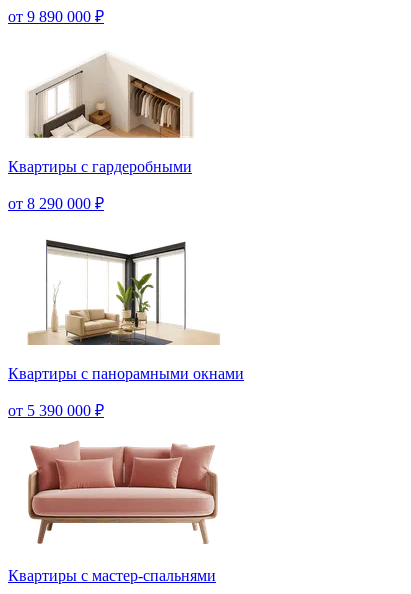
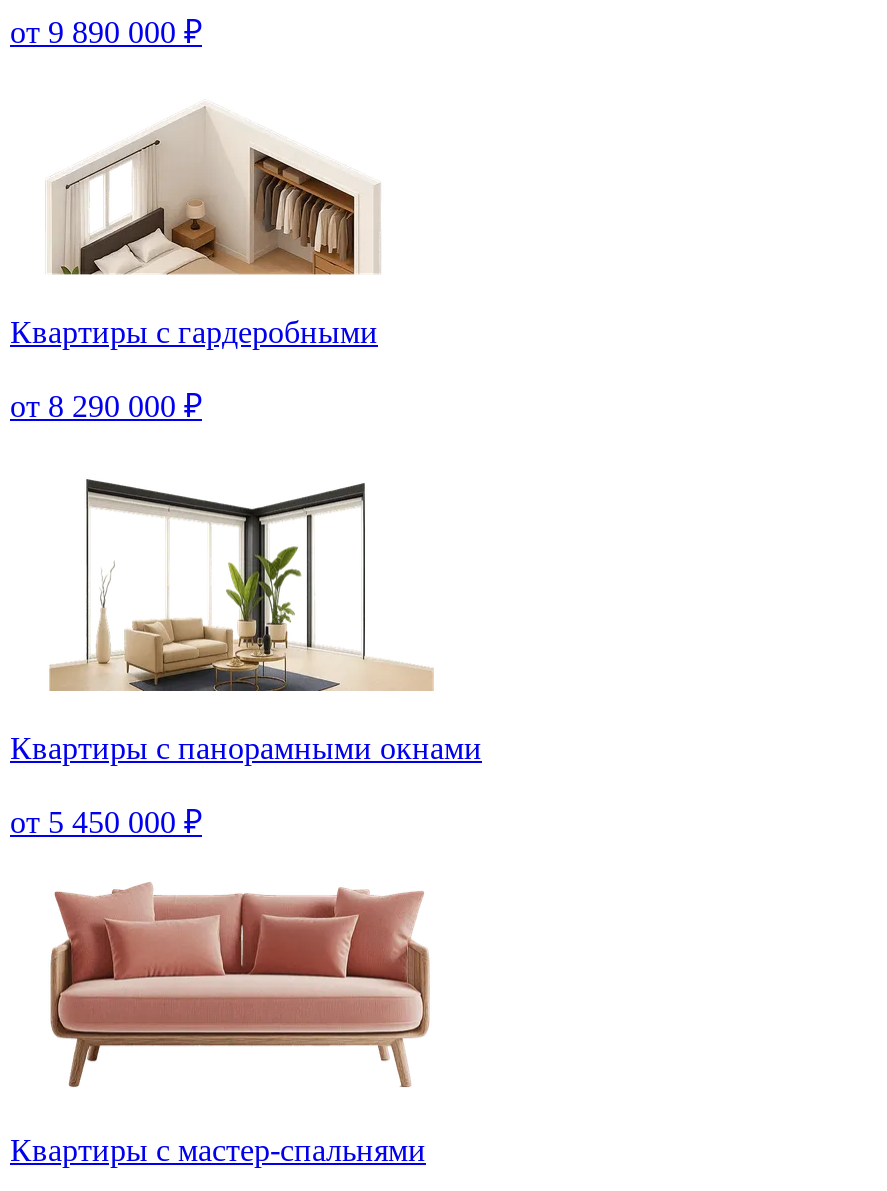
- от 5 390 000 ₽
+ от 5 450 000 ₽
